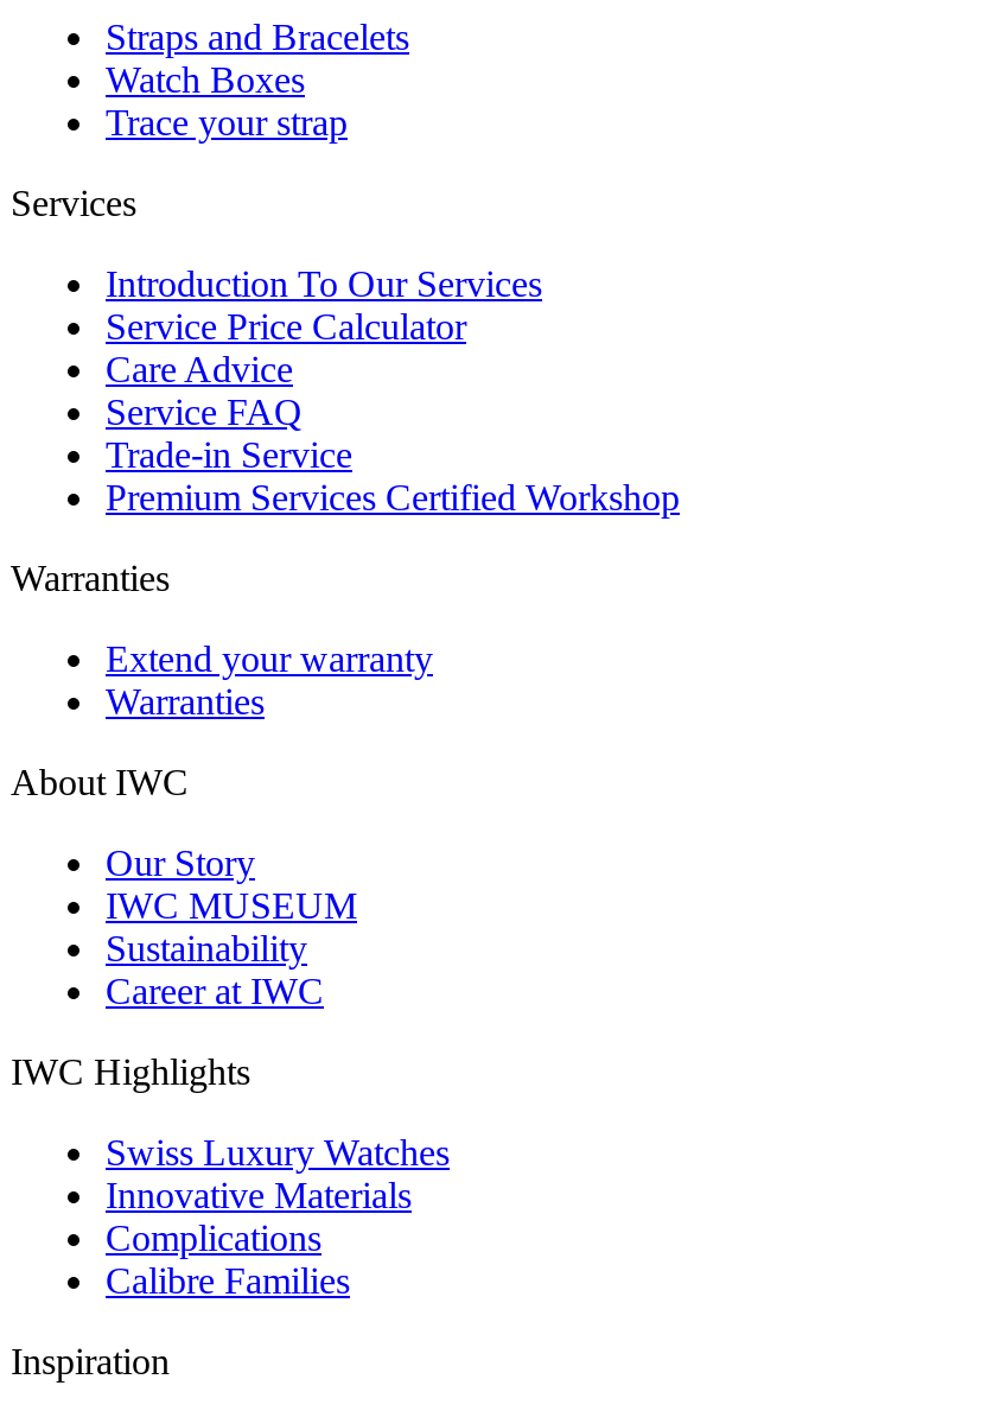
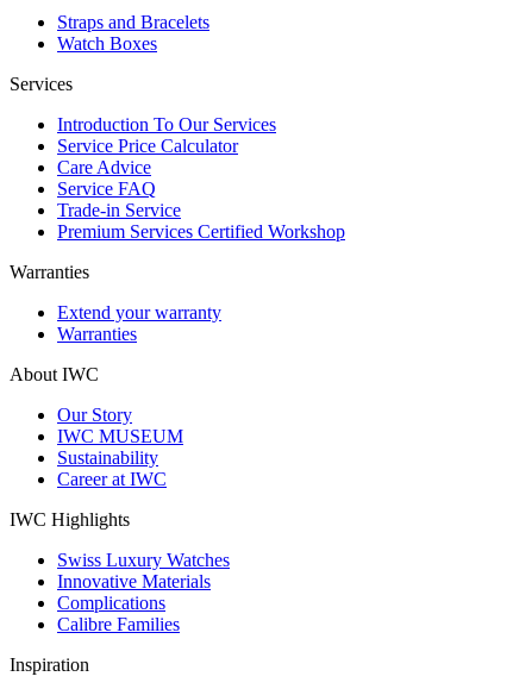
- Trace your strap
